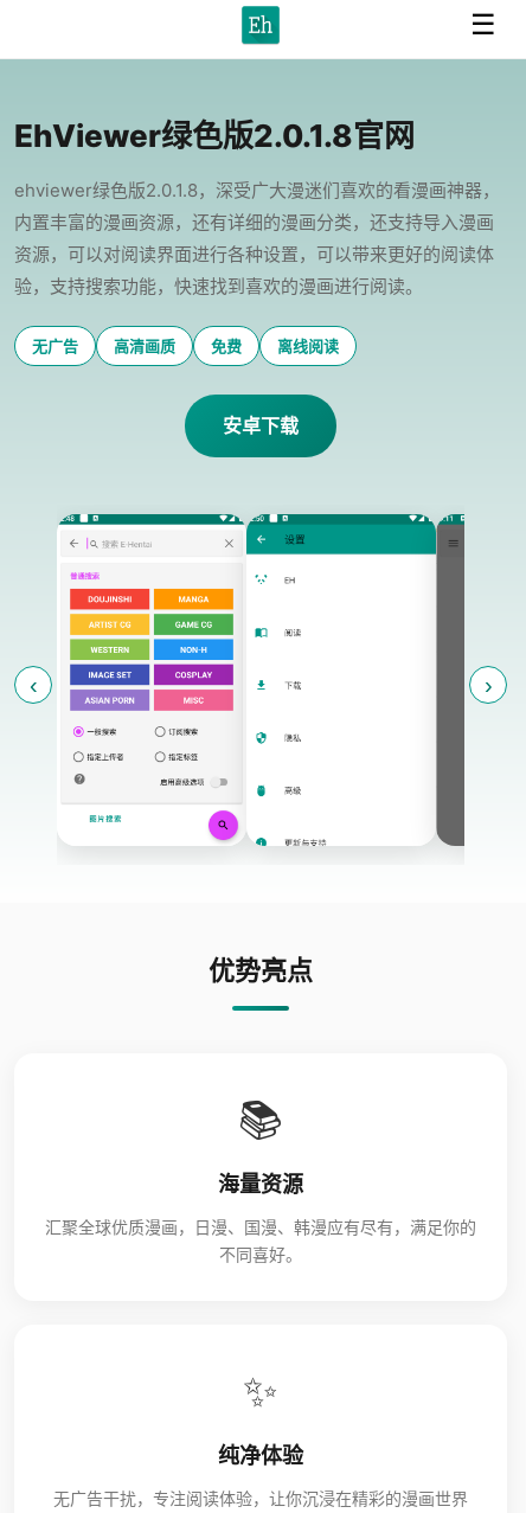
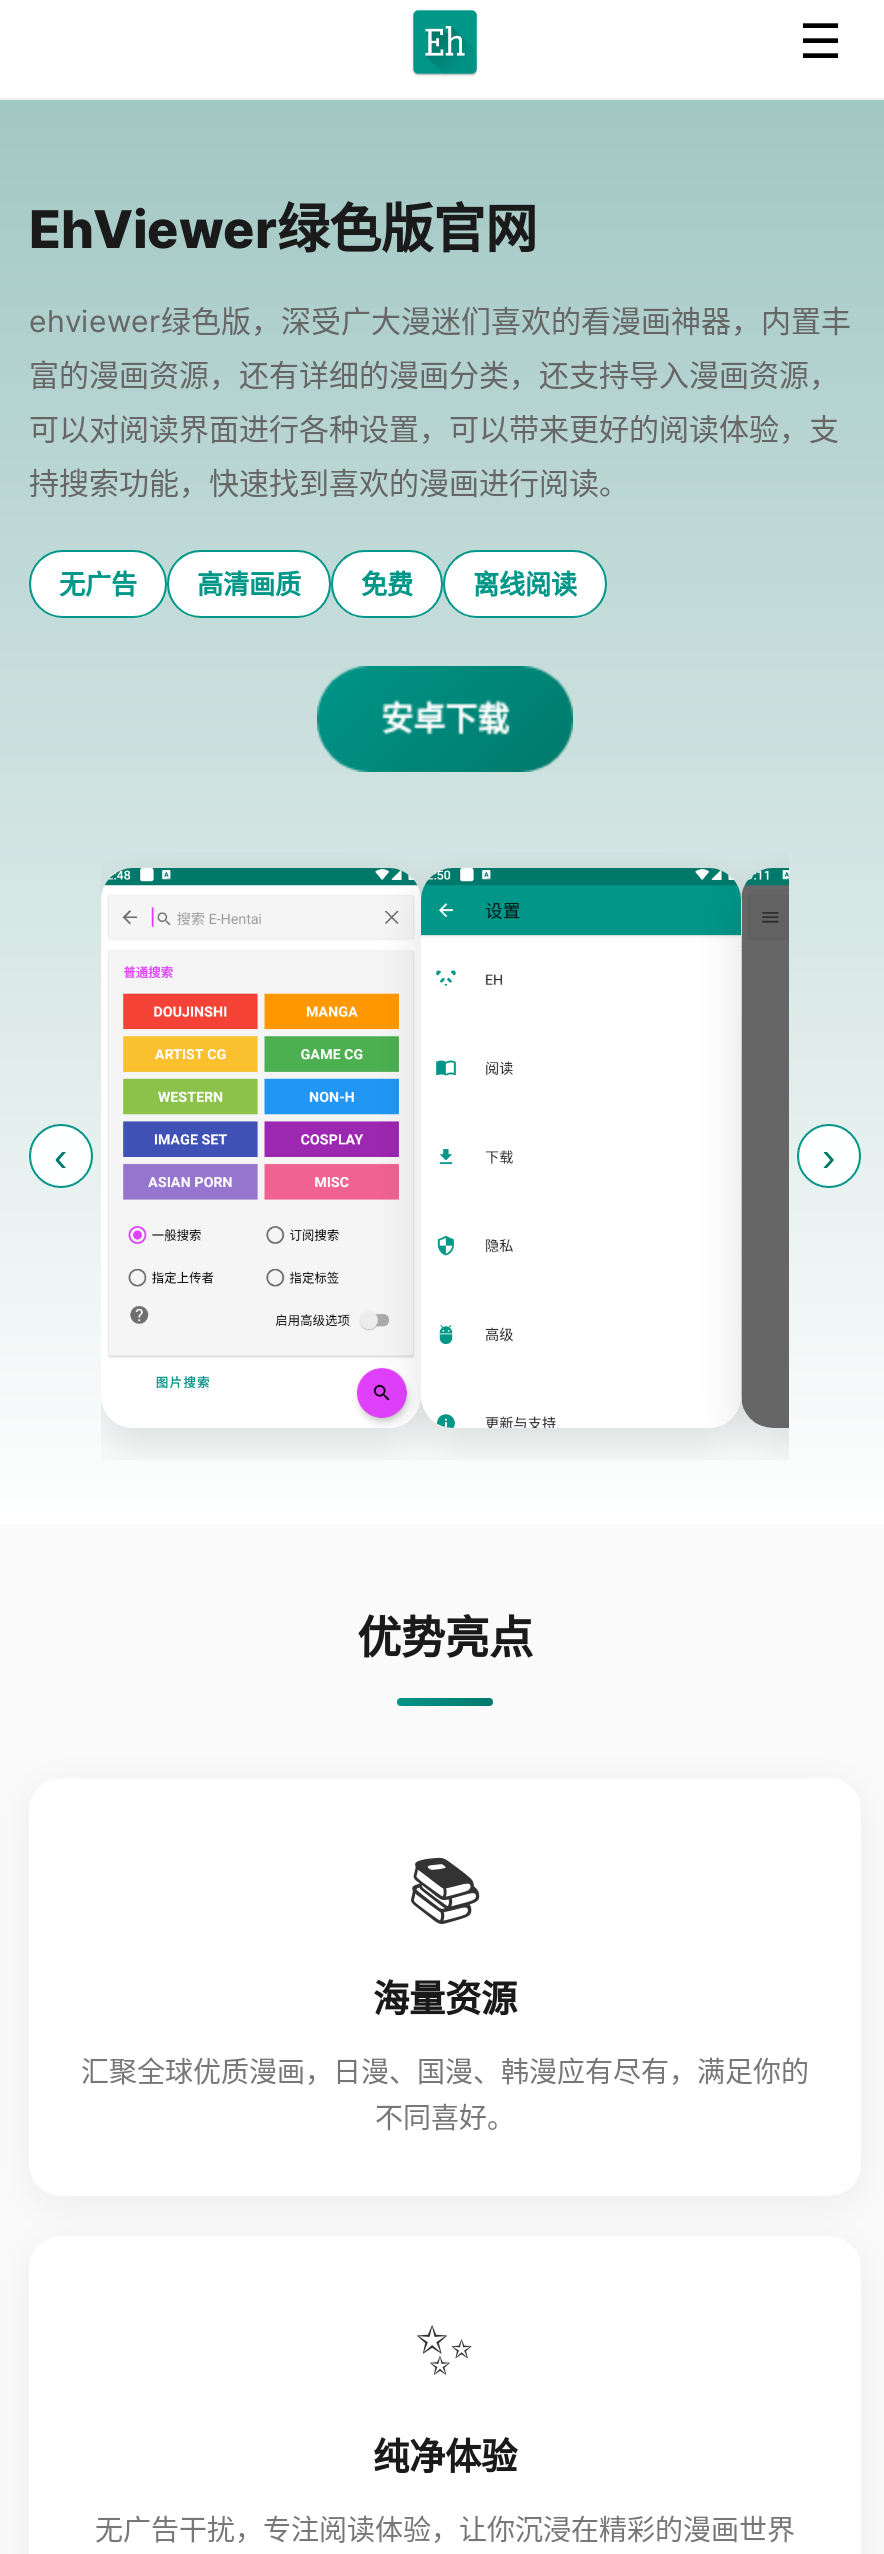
- EhViewer绿色版2.0.1.8官网
+ EhViewer绿色版官网

- ehviewer绿色版2.0.1.8，深受广大漫迷们喜欢的看漫画神器，
- 内置丰富的漫画资源，还有详细的漫画分类，还支持导入漫画
- 资源，可以对阅读界面进行各种设置，可以带来更好的阅读体
- 验，支持搜索功能，快速找到喜欢的漫画进行阅读。
+ ehviewer绿色版，深受广大漫迷们喜欢的看漫画神器，内置丰
+ 富的漫画资源，还有详细的漫画分类，还支持导入漫画资源，
+ 可以对阅读界面进行各种设置，可以带来更好的阅读体验，支
+ 持搜索功能，快速找到喜欢的漫画进行阅读。
